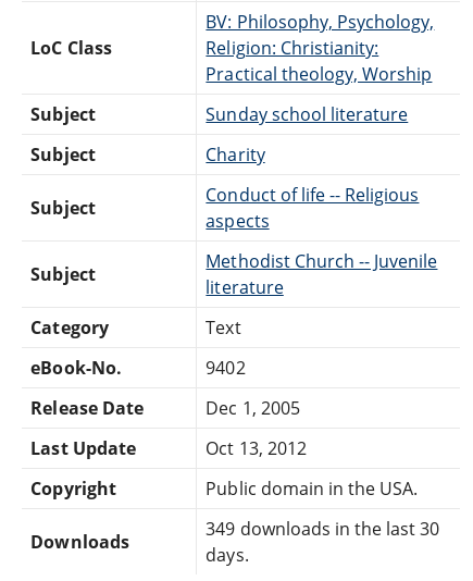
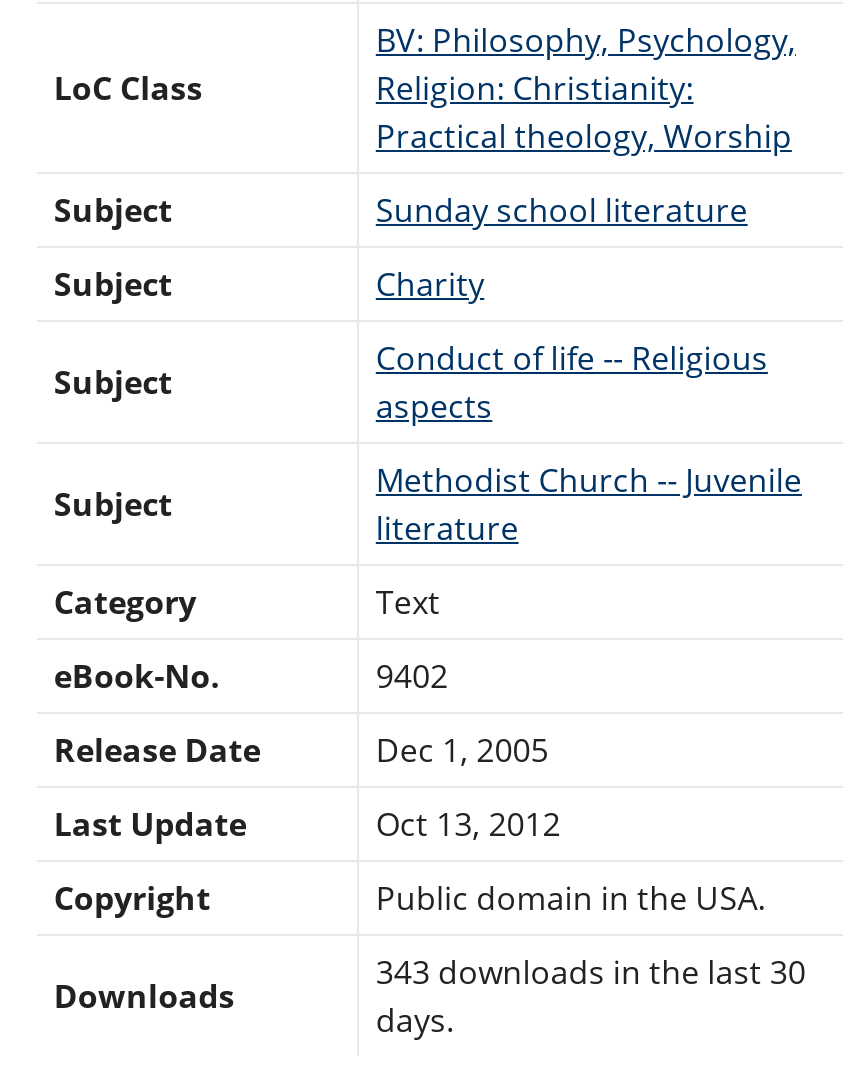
- 349 downloads in the last 30
+ 343 downloads in the last 30
